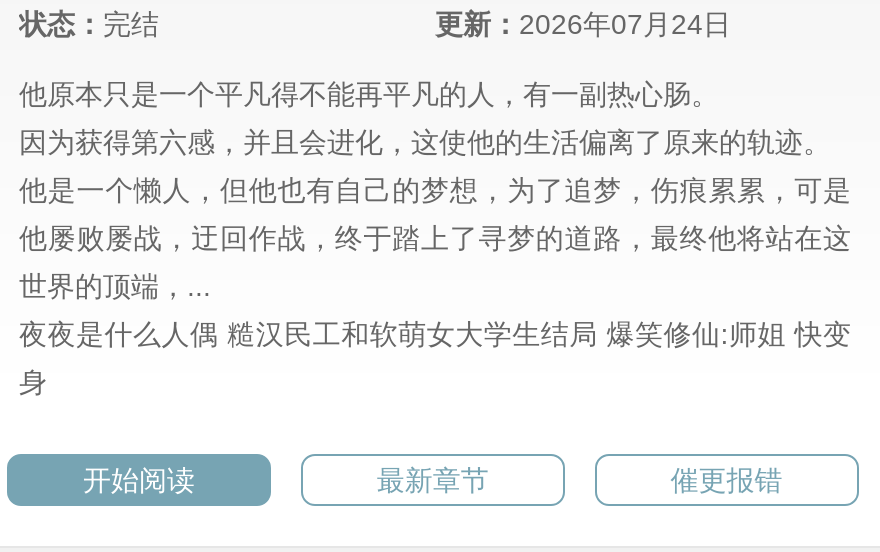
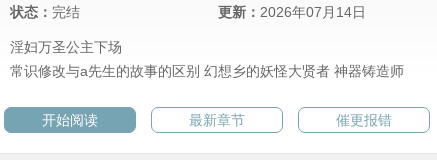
- 更新：2026年07月24日
- 他原本只是一个平凡得不能再平凡的人，有一副热心肠。
- 因为获得第六感，并且会进化，这使他的生活偏离了原来的轨迹。
- 他是一个懒人，但他也有自己的梦想，为了追梦，伤痕累累，可是
- 他屡败屡战，迂回作战，终于踏上了寻梦的道路，最终他将站在这
- 世界的顶端，...
- 夜夜是什么人偶 糙汉民工和软萌女大学生结局 爆笑修仙:师姐 快变
- 身
+ 更新：2026年07月14日
+ 淫妇万圣公主下场
+ 常识修改与a先生的故事的区别 幻想乡的妖怪大贤者 神器铸造师
